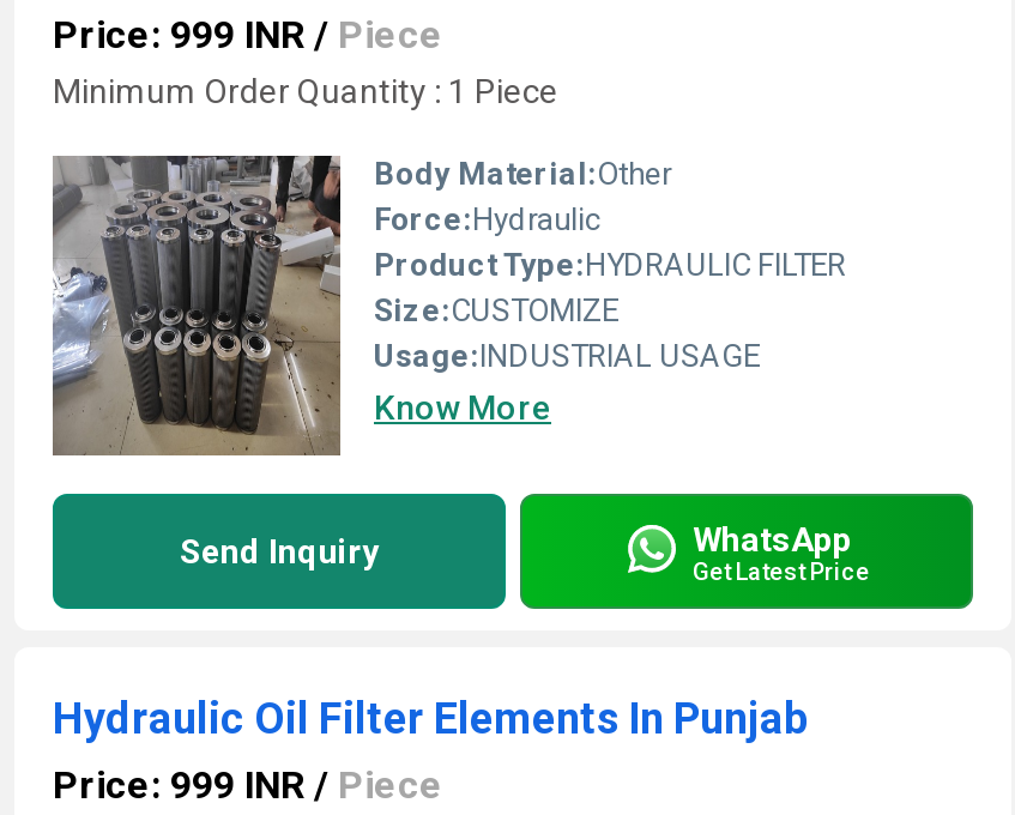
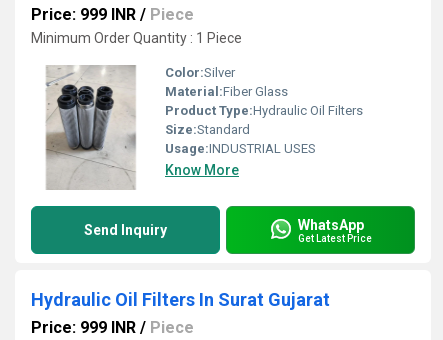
- [image]
- Body Material:Other
- Force:Hydraulic
- Product Type:HYDRAULIC FILTER
- Size:CUSTOMIZE
- Usage:INDUSTRIAL USAGE
+ [image]
+ Color:Silver
+ Material:Fiber Glass
+ Product Type:Hydraulic Oil Filters
+ Size:Standard
+ Usage:INDUSTRIAL USES

- Hydraulic Oil Filter Elements In Punjab
+ Hydraulic Oil Filters In Surat Gujarat
